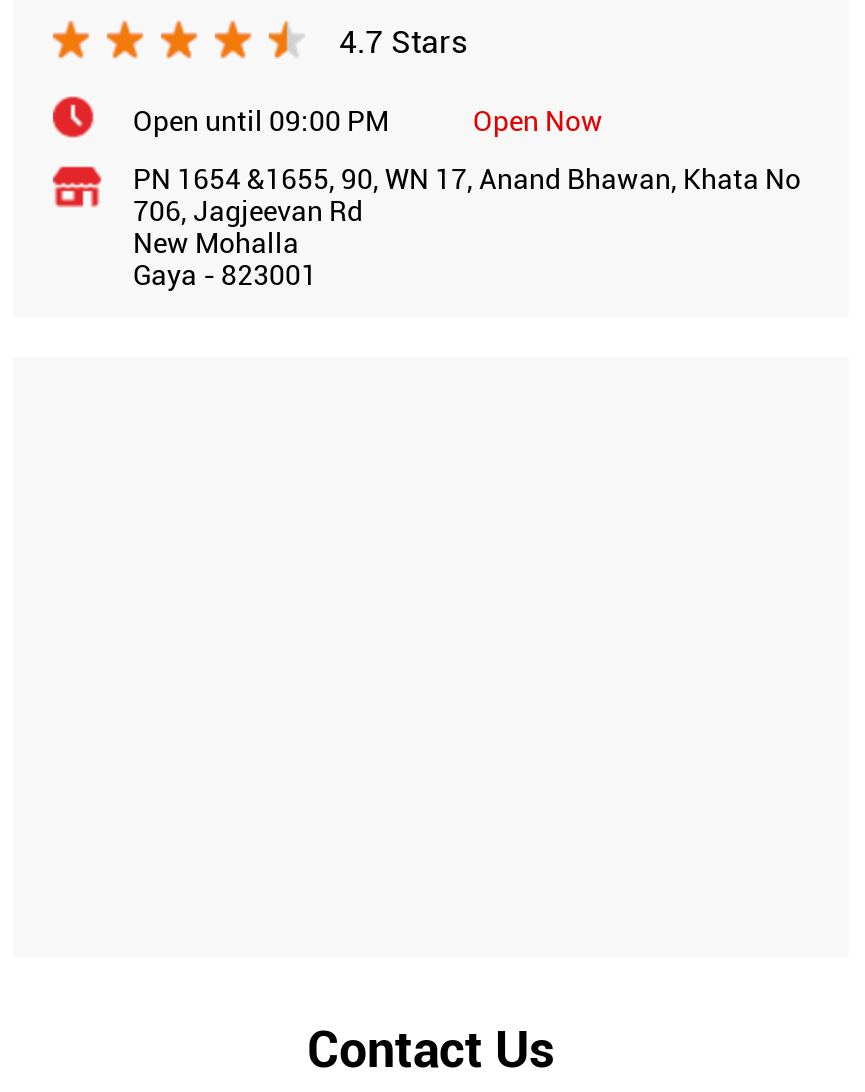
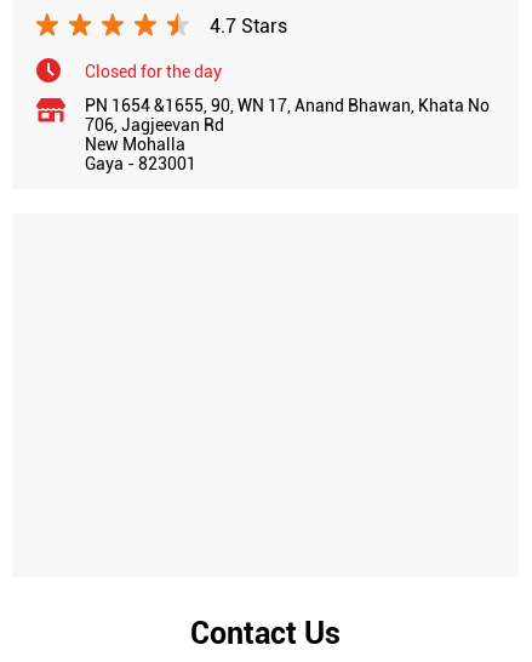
- Open until 09:00 PM
- Open Now
+ Closed for the day
